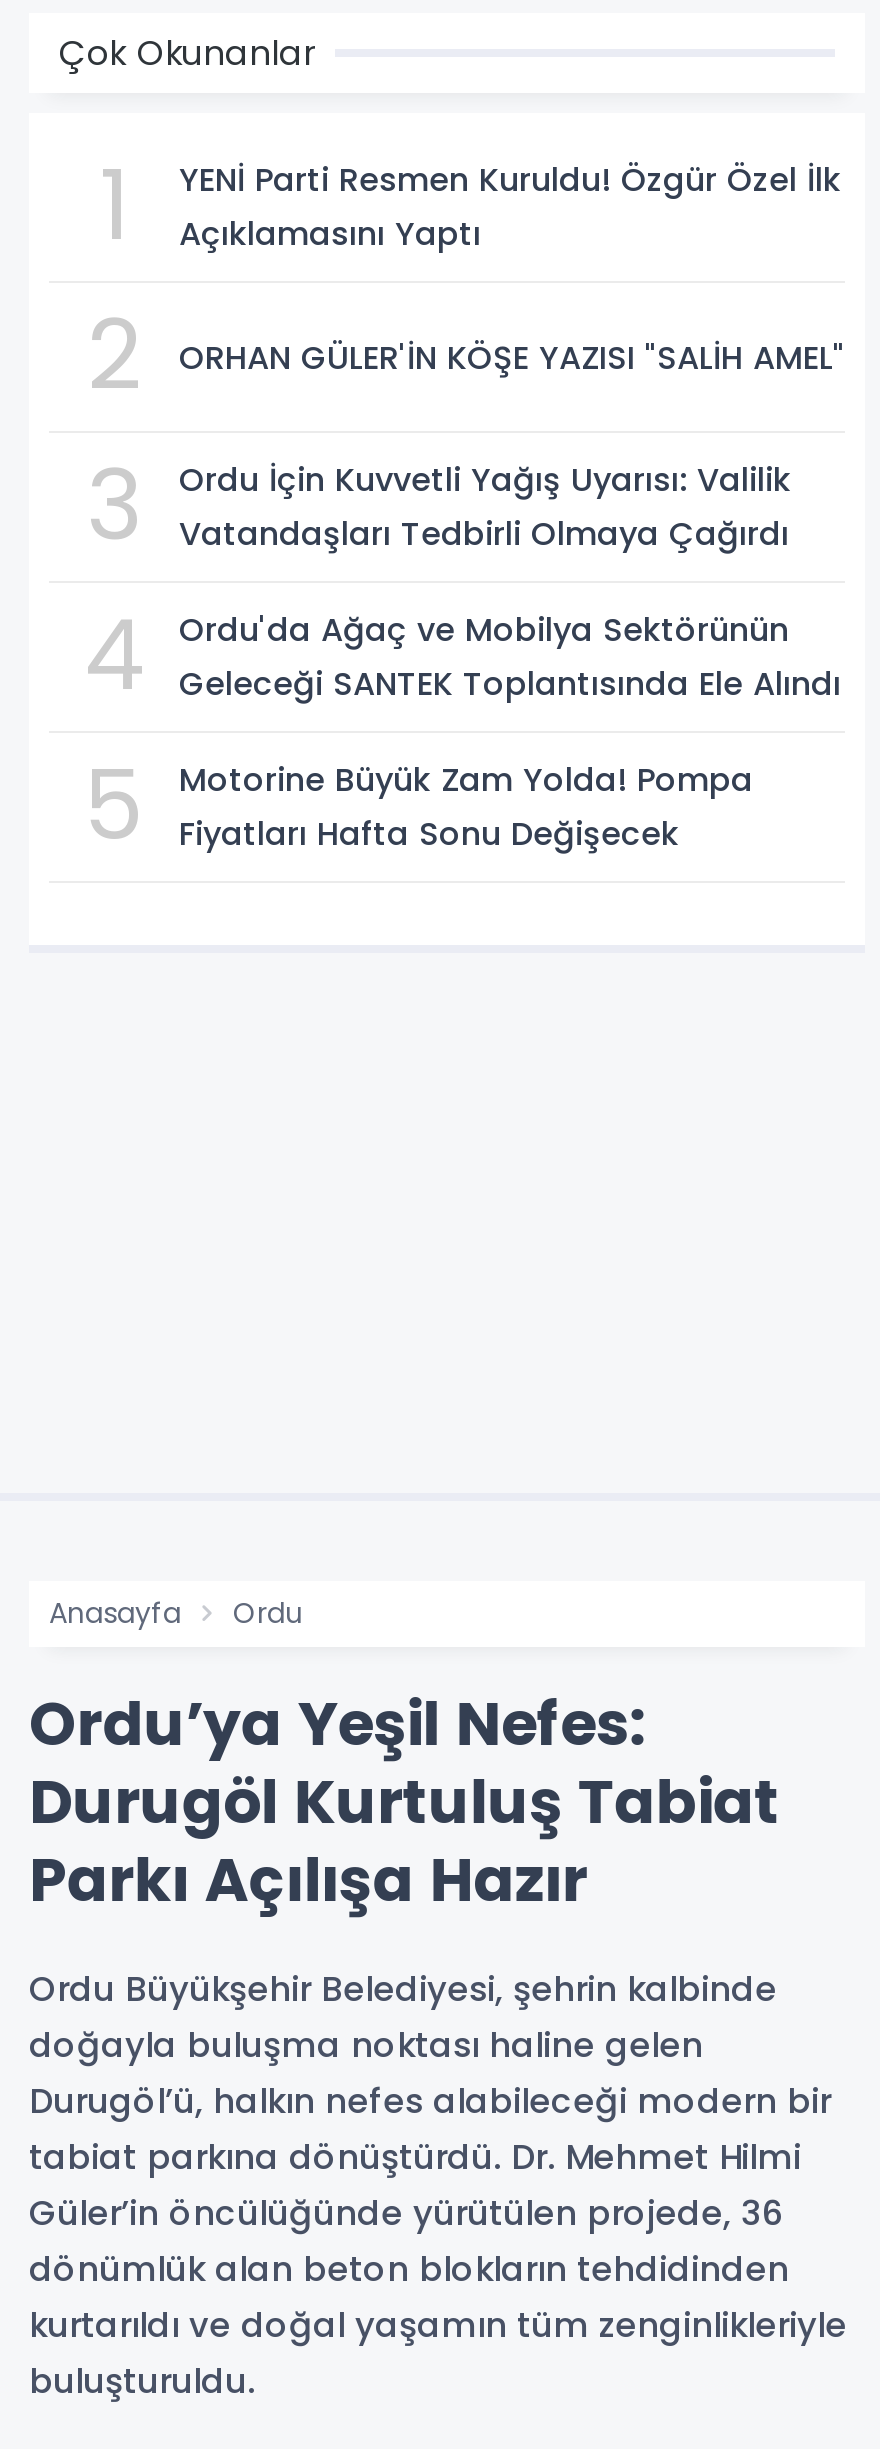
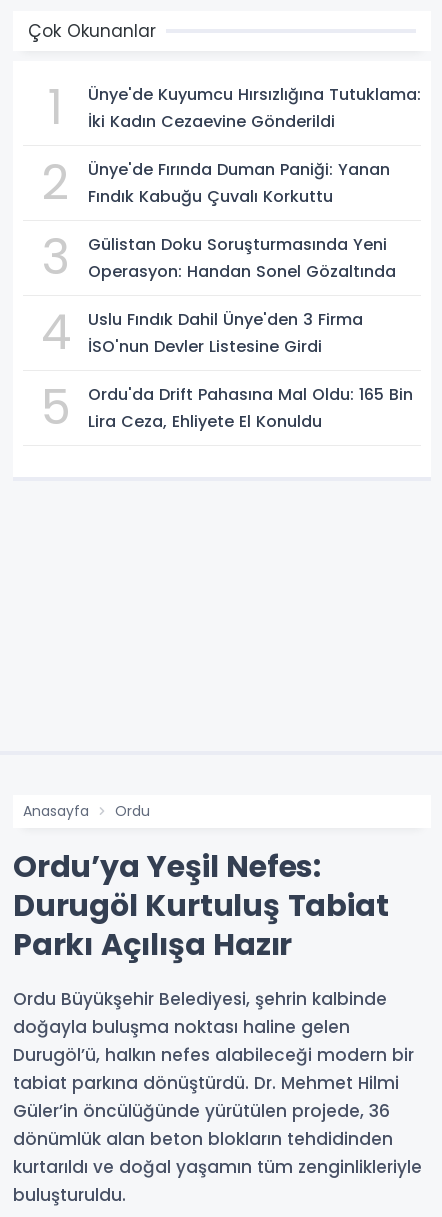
- YENİ Parti Resmen Kuruldu! Özgür Özel İlk
- Açıklamasını Yaptı
+ Ünye'de Kuyumcu Hırsızlığına Tutuklama:
+ İki Kadın Cezaevine Gönderildi

- ORHAN GÜLER'İN KÖŞE YAZISI "SALİH AMEL"
+ Ünye'de Fırında Duman Paniği: Yanan
+ Fındık Kabuğu Çuvalı Korkuttu

- Ordu İçin Kuvvetli Yağış Uyarısı: Valilik
- Vatandaşları Tedbirli Olmaya Çağırdı
+ Gülistan Doku Soruşturmasında Yeni
+ Operasyon: Handan Sonel Gözaltında

- Ordu'da Ağaç ve Mobilya Sektörünün
- Geleceği SANTEK Toplantısında Ele Alındı
+ Uslu Fındık Dahil Ünye'den 3 Firma
+ İSO'nun Devler Listesine Girdi

- Motorine Büyük Zam Yolda! Pompa
- Fiyatları Hafta Sonu Değişecek
+ Ordu'da Drift Pahasına Mal Oldu: 165 Bin
+ Lira Ceza, Ehliyete El Konuldu
